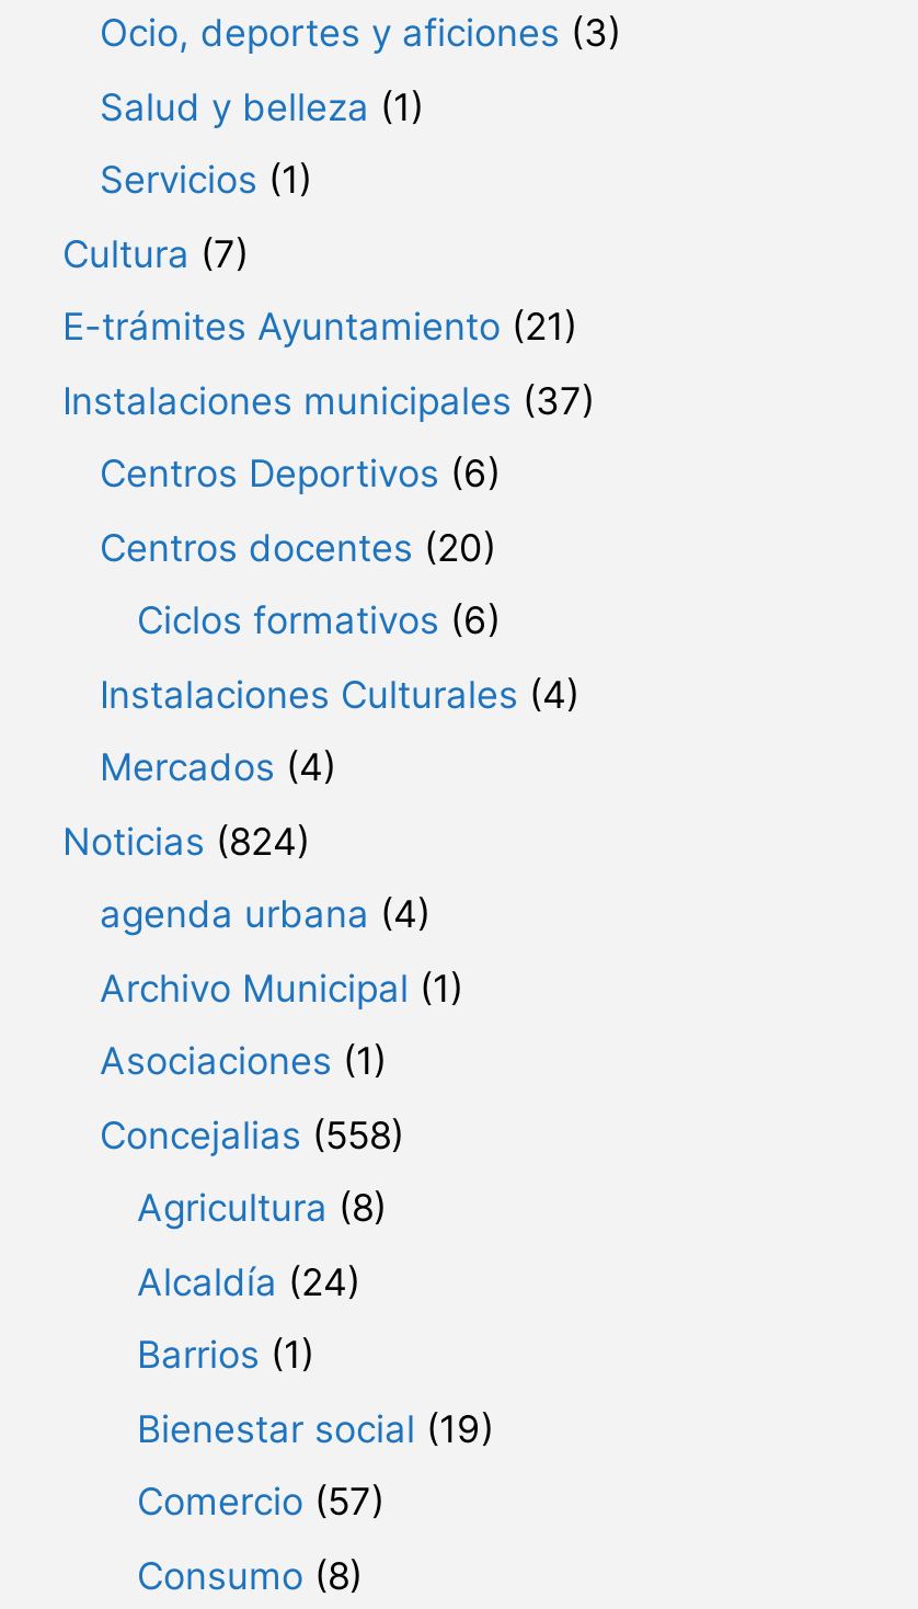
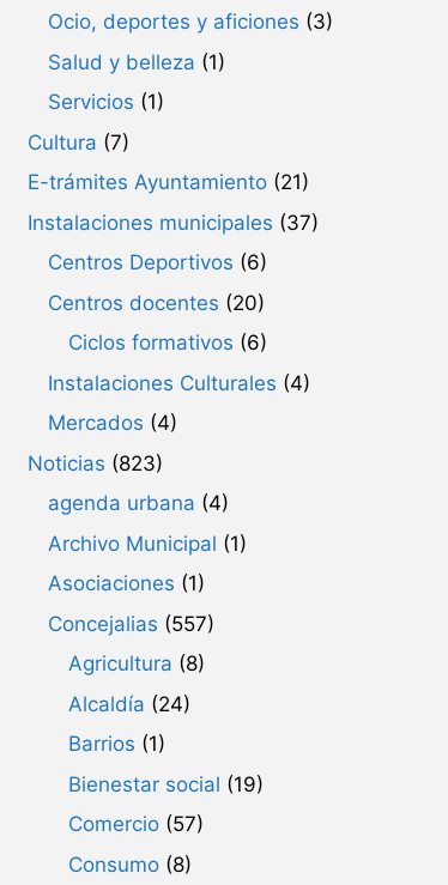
- Noticias (824)
+ Noticias (823)

- Concejalias (558)
+ Concejalias (557)
